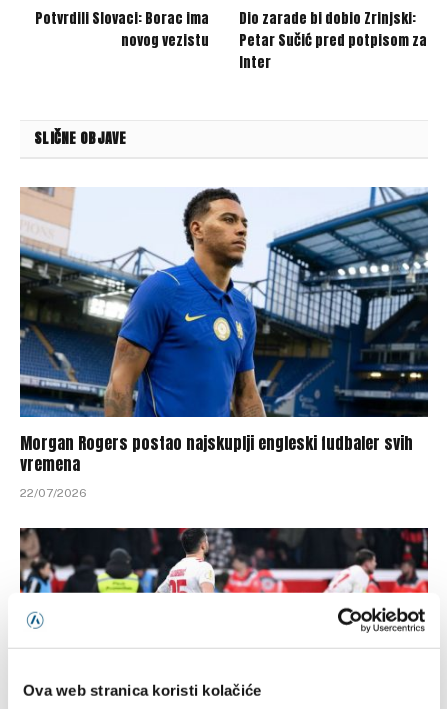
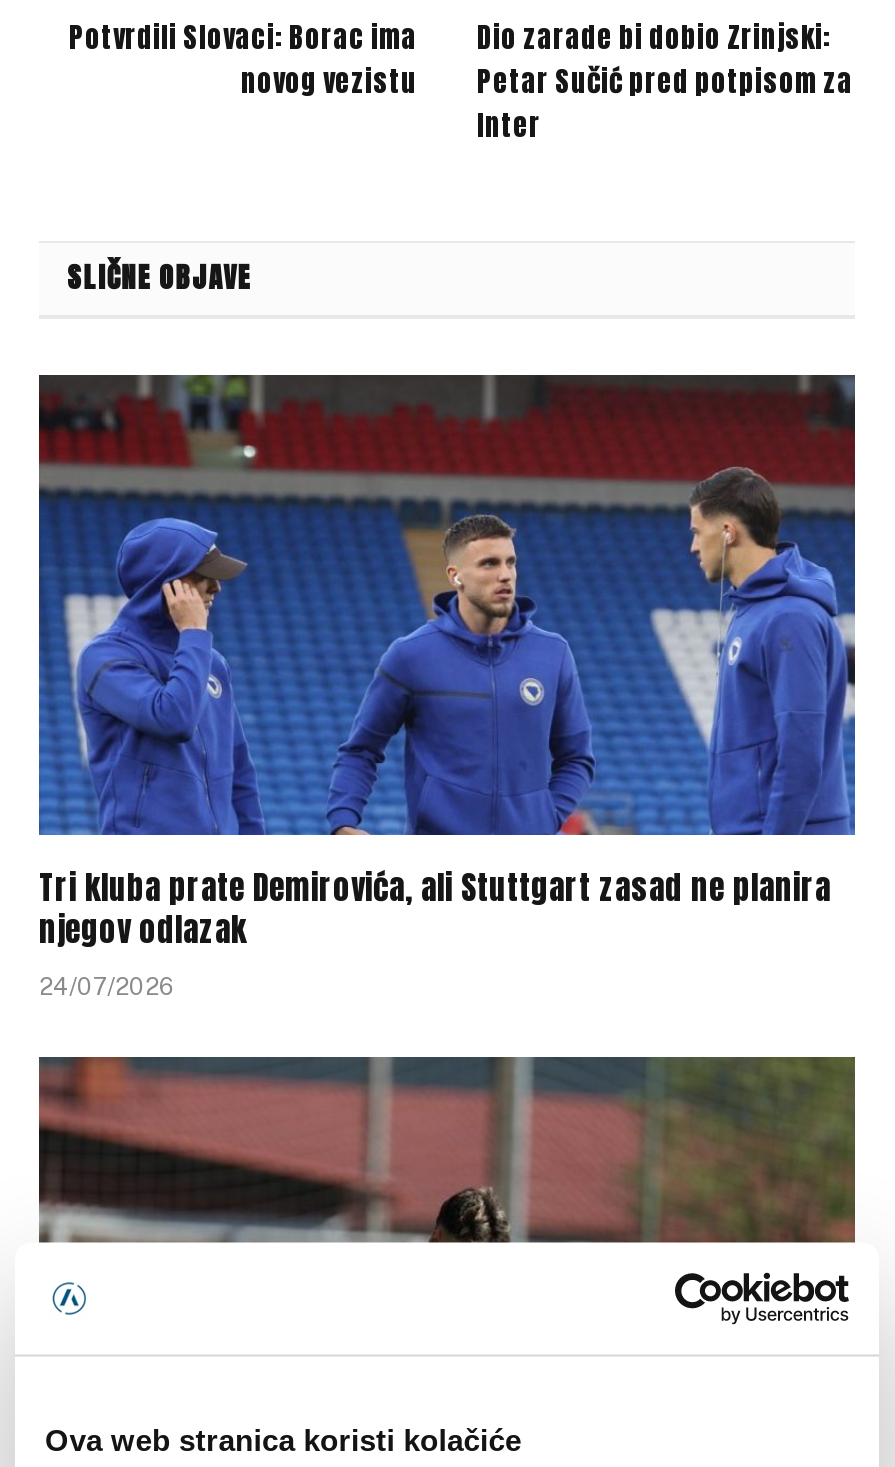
- [image]
- Morgan Rogers postao najskuplji engleski fudbaler svih
- vremena
- 22/07/2026
+ [image]
+ Tri kluba prate Demirovića, ali Stuttgart zasad ne planira
+ njegov odlazak
+ 24/07/2026

- [image]
+ [image]
